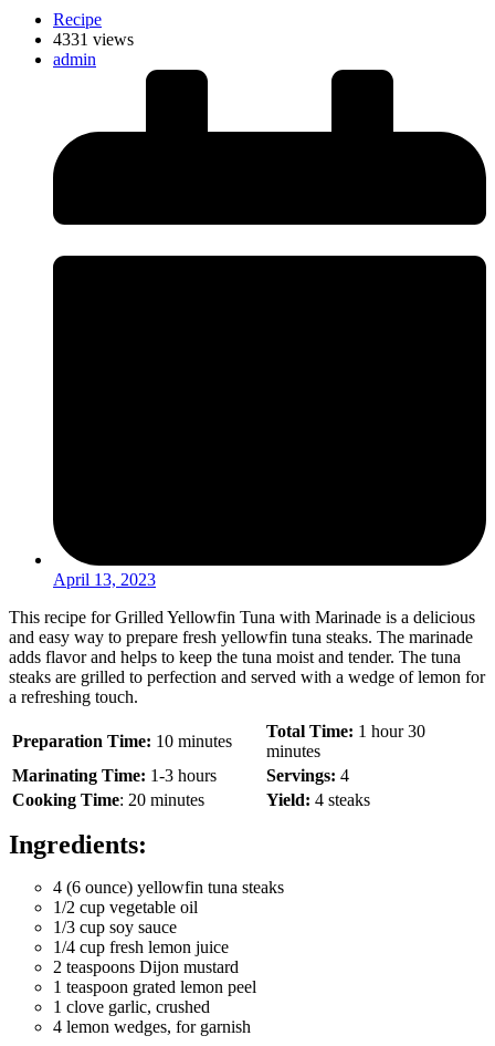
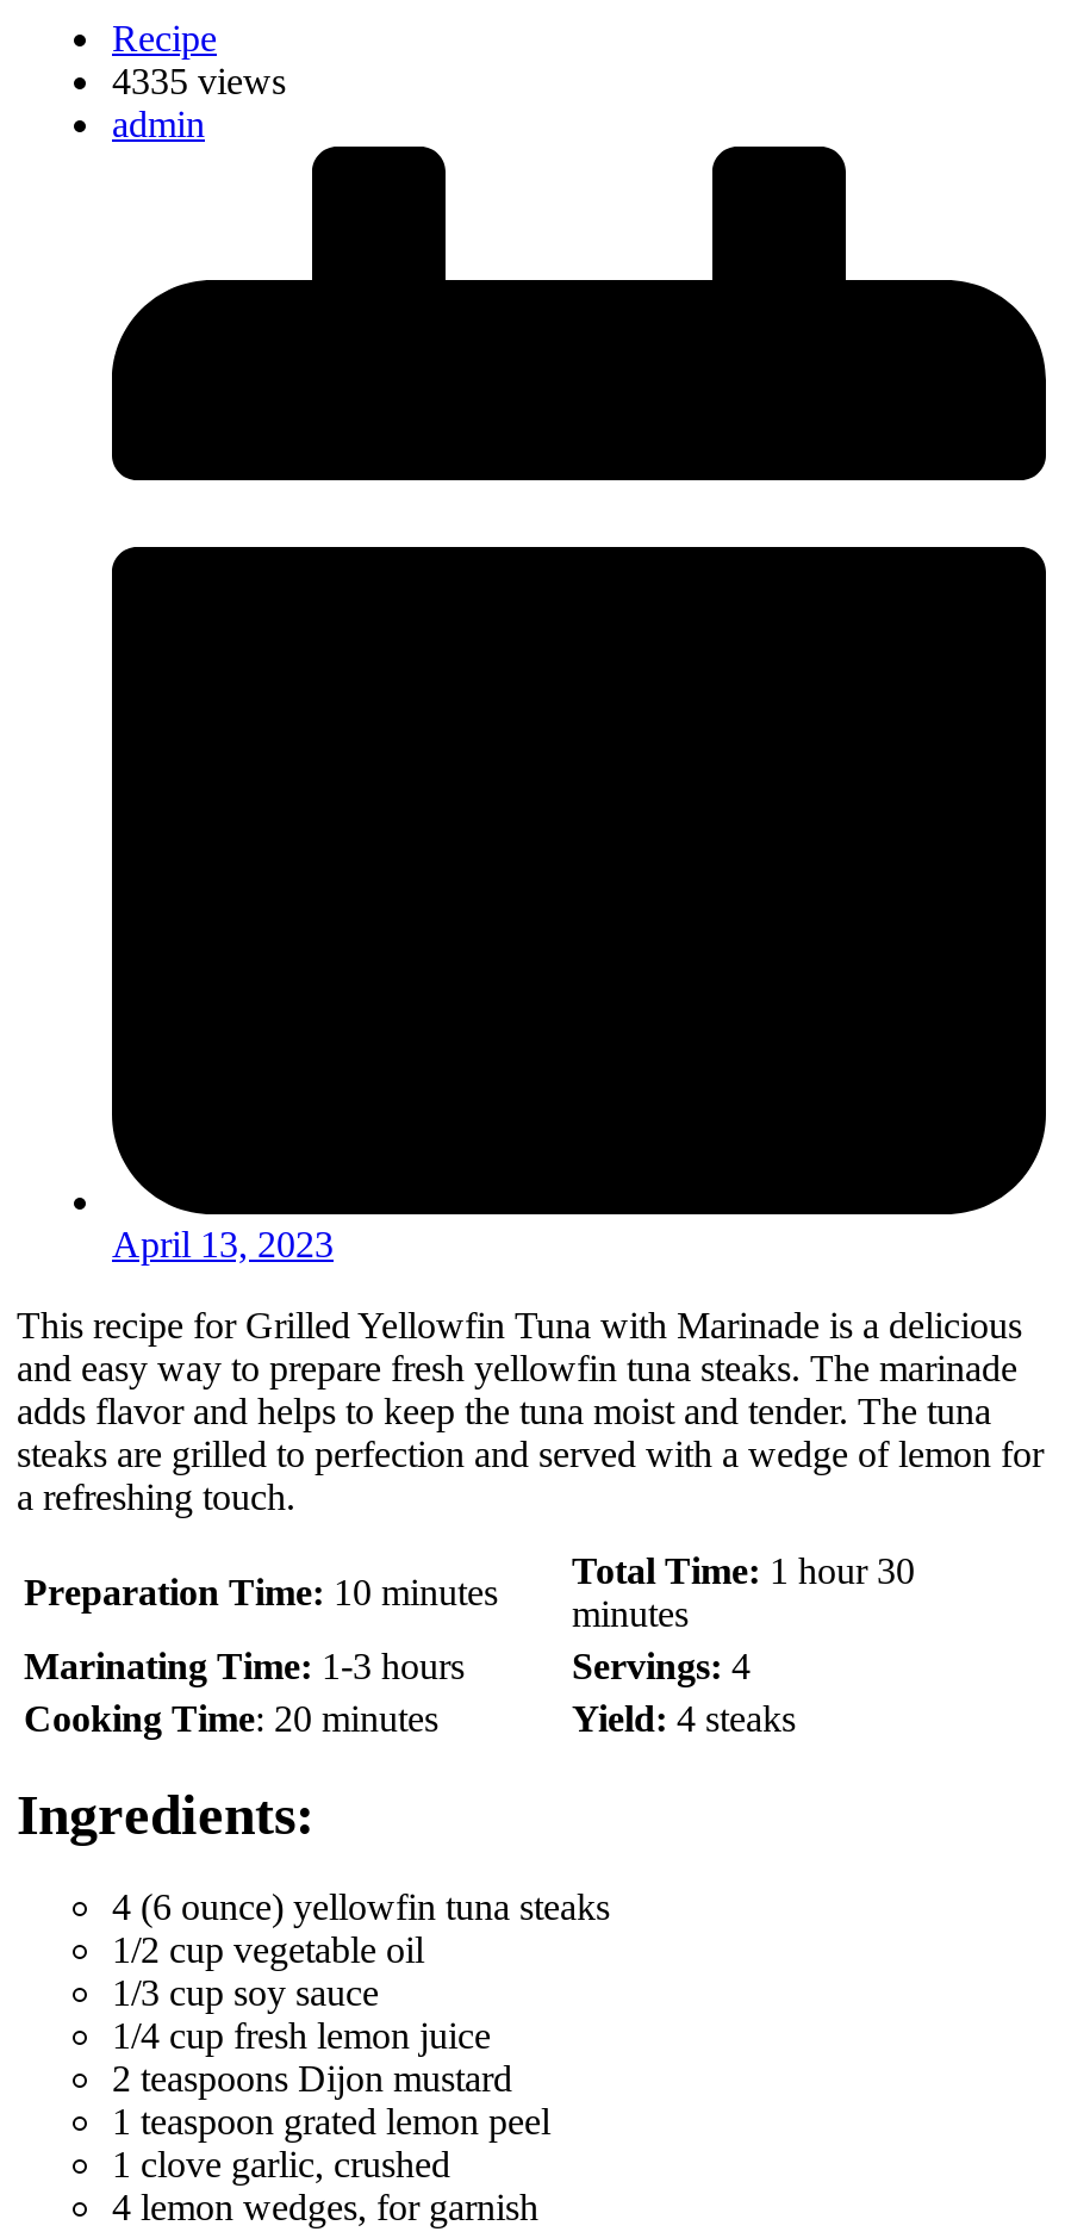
- 4331 views
+ 4335 views
